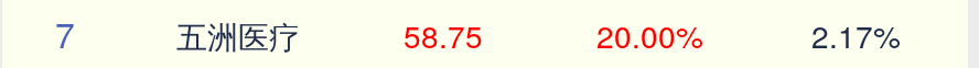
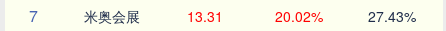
- 五洲医疗
- 58.75
- 20.00%
- 2.17%
+ 米奥会展
+ 13.31
+ 20.02%
+ 27.43%
